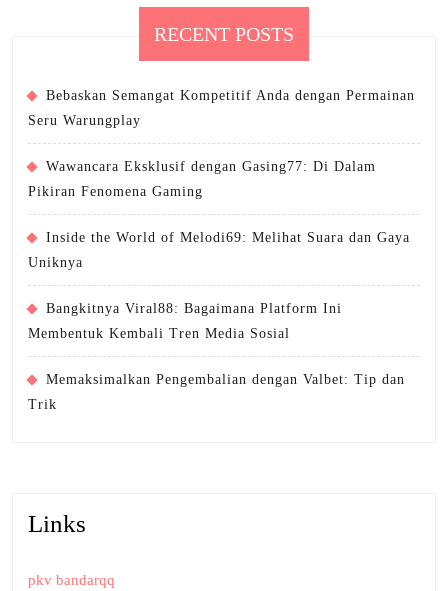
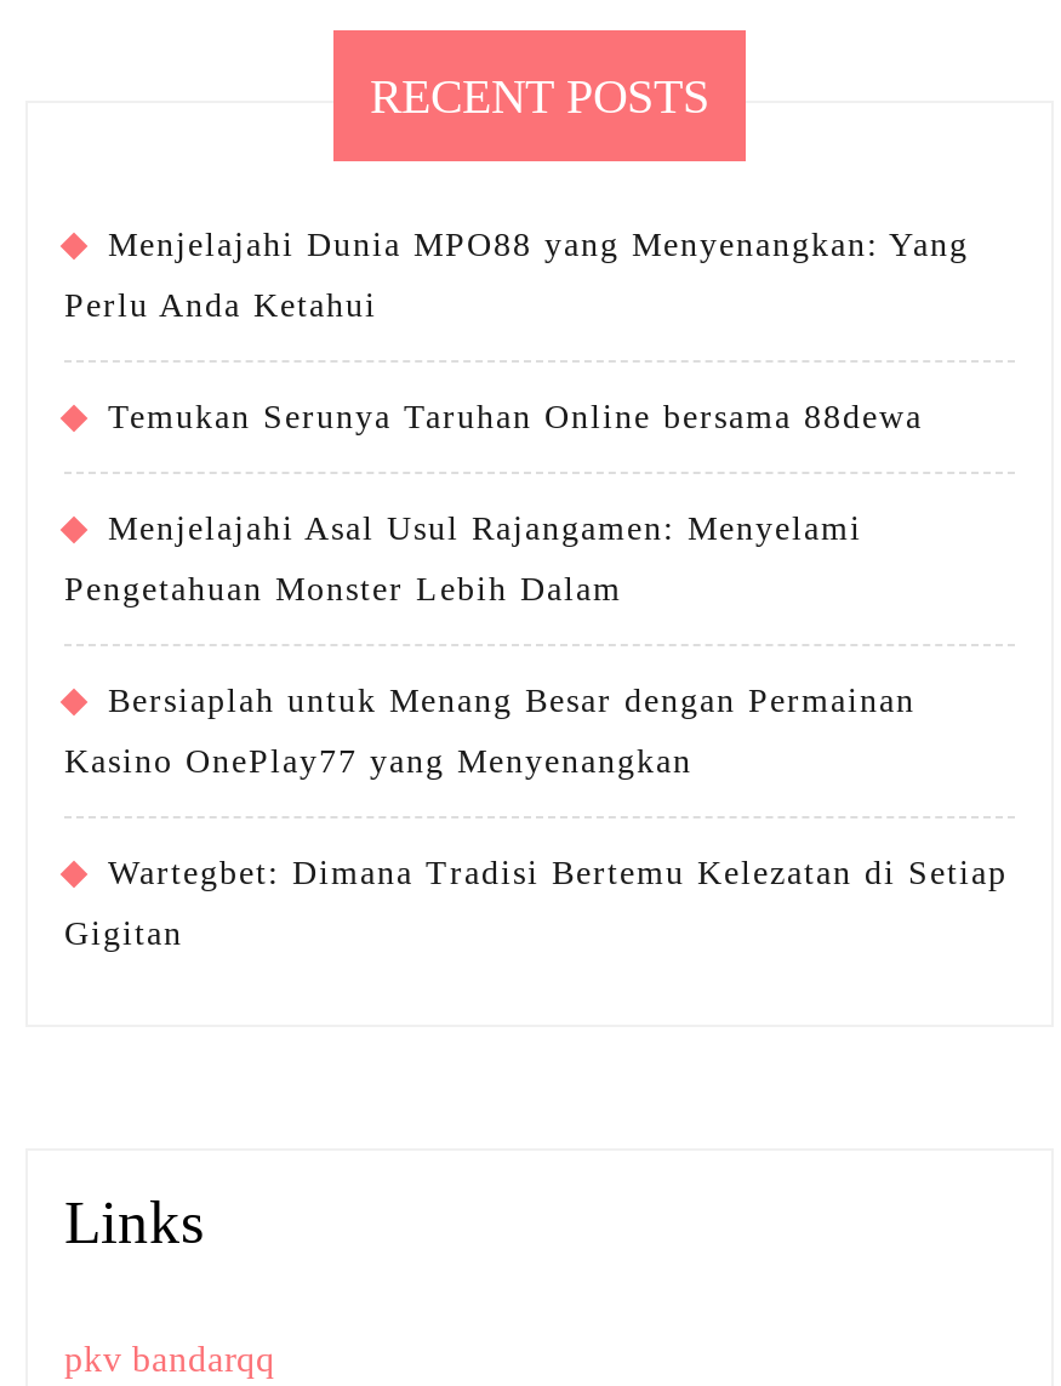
- Bebaskan Semangat Kompetitif Anda dengan Permainan
- Seru Warungplay
- Wawancara Eksklusif dengan Gasing77: Di Dalam
- Pikiran Fenomena Gaming
- Inside the World of Melodi69: Melihat Suara dan Gaya
- Uniknya
- Bangkitnya Viral88: Bagaimana Platform Ini
- Membentuk Kembali Tren Media Sosial
- Memaksimalkan Pengembalian dengan Valbet: Tip dan
- Trik
+ Menjelajahi Dunia MPO88 yang Menyenangkan: Yang
+ Perlu Anda Ketahui
+ Temukan Serunya Taruhan Online bersama 88dewa
+ Menjelajahi Asal Usul Rajangamen: Menyelami
+ Pengetahuan Monster Lebih Dalam
+ Bersiaplah untuk Menang Besar dengan Permainan
+ Kasino OnePlay77 yang Menyenangkan
+ Wartegbet: Dimana Tradisi Bertemu Kelezatan di Setiap
+ Gigitan
